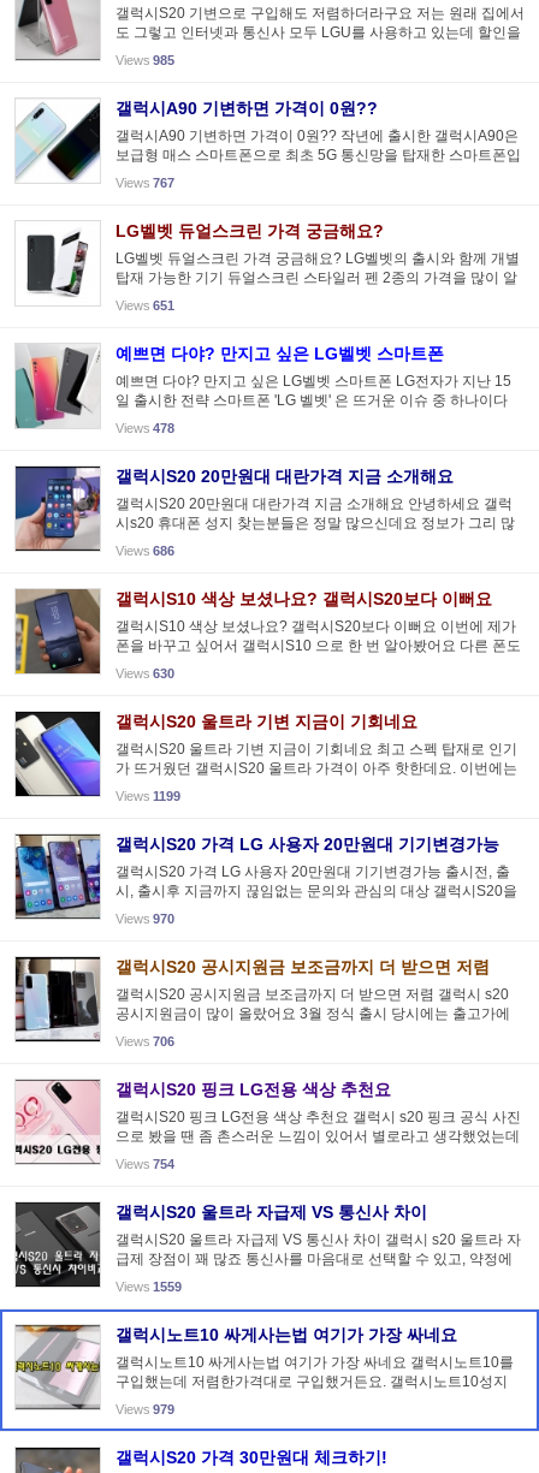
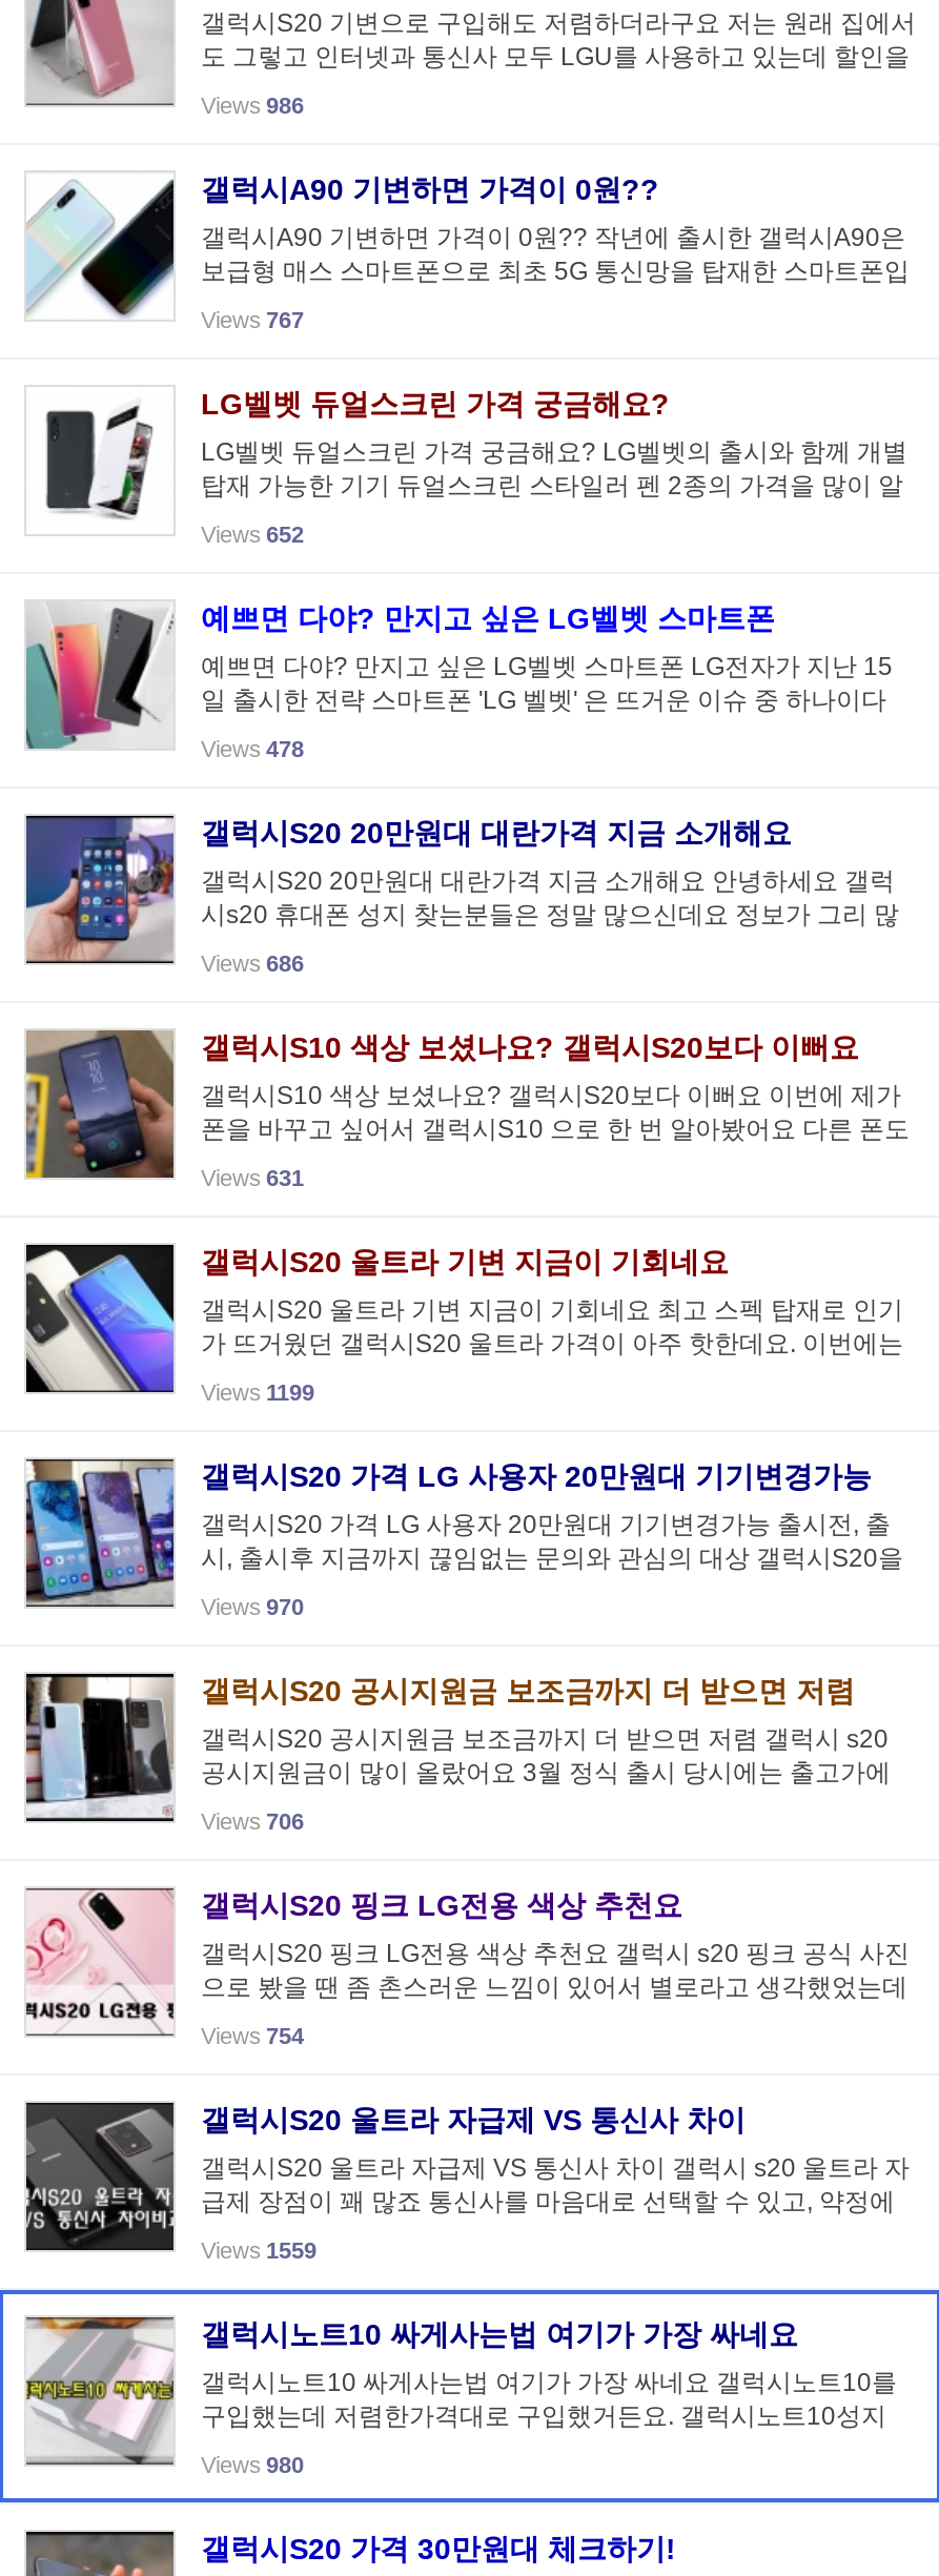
- Views 985
+ Views 986

- Views 651
+ Views 652

- Views 630
+ Views 631

- Views 979
+ Views 980
